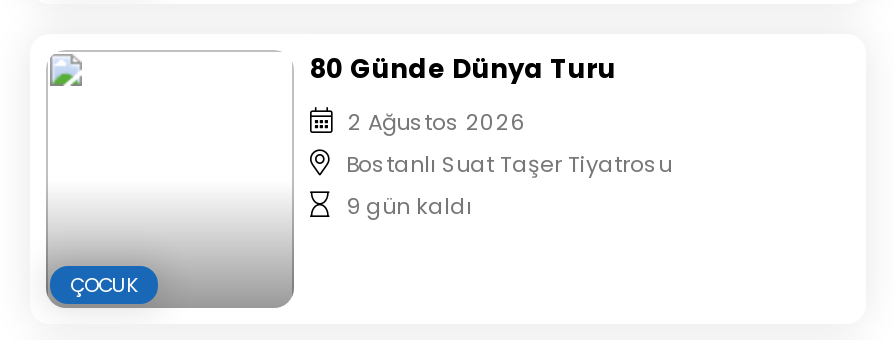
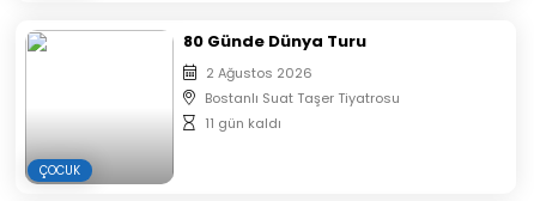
- 9 gün kaldı
+ 11 gün kaldı
